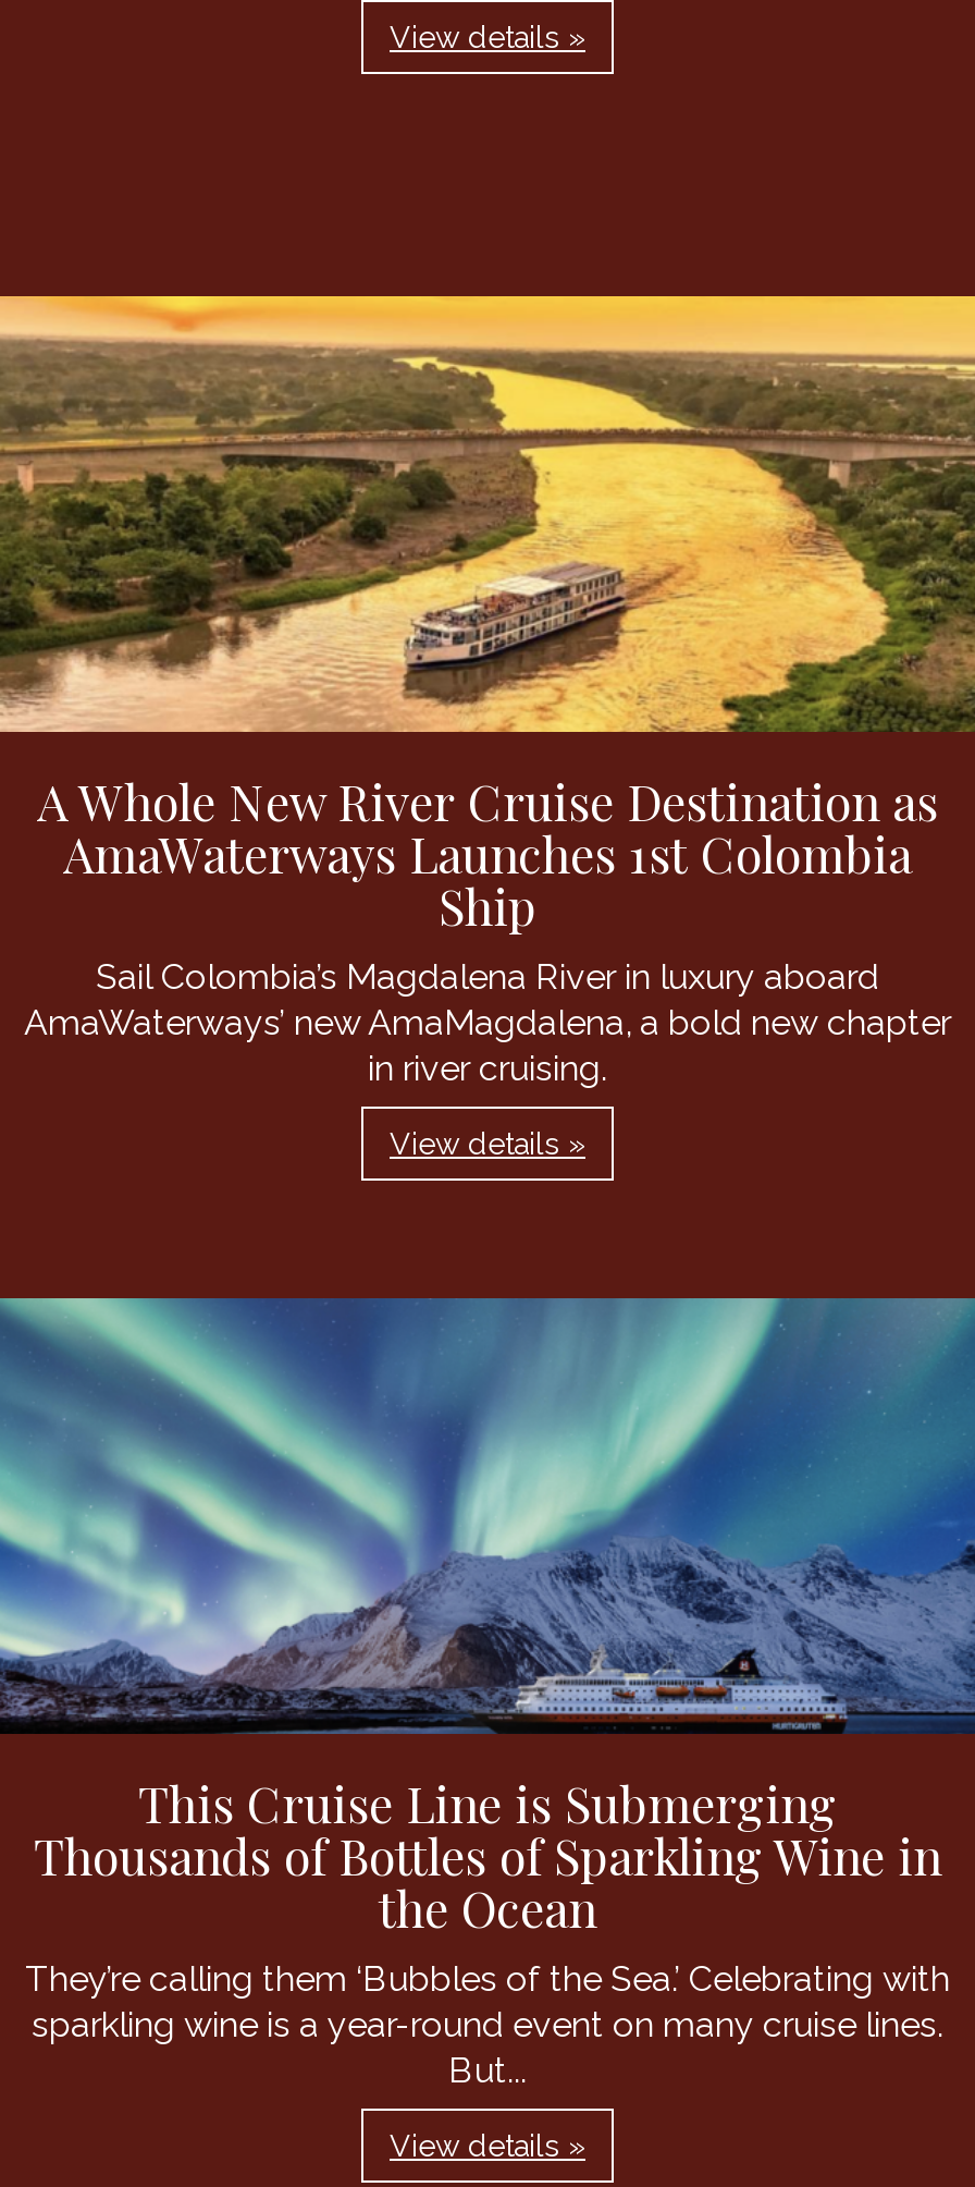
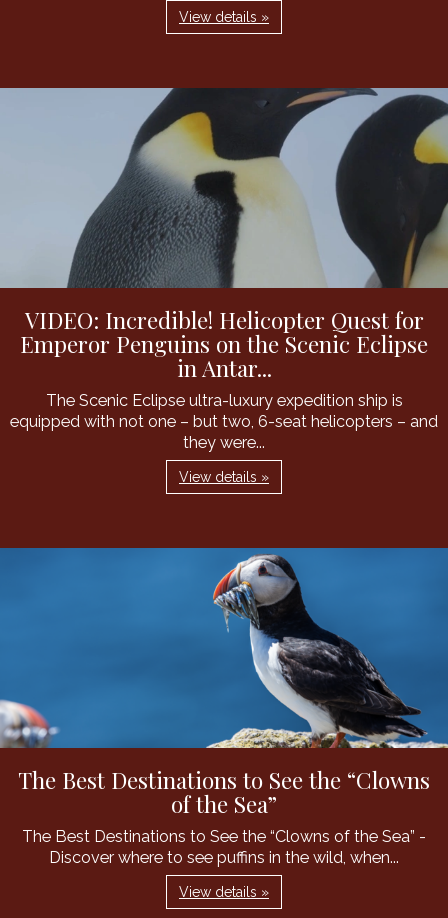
- [image]
- A Whole New River Cruise Destination as
- AmaWaterways Launches 1st Colombia
- Ship
- Sail Colombia’s Magdalena River in luxury aboard
- AmaWaterways’ new AmaMagdalena, a bold new chapter
- in river cruising.
+ [image]
+ VIDEO: Incredible! Helicopter Quest for
+ Emperor Penguins on the Scenic Eclipse
+ in Antar...
+ The Scenic Eclipse ultra-luxury expedition ship is
+ equipped with not one – but two, 6-seat helicopters – and
+ they were...

- [image]
- This Cruise Line is Submerging
- Thousands of Bottles of Sparkling Wine in
- the Ocean
- They’re calling them ‘Bubbles of the Sea.’ Celebrating with
- sparkling wine is a year-round event on many cruise lines.
- But...
+ [image]
+ The Best Destinations to See the “Clowns
+ of the Sea”
+ The Best Destinations to See the “Clowns of the Sea” -
+ Discover where to see puffins in the wild, when...
